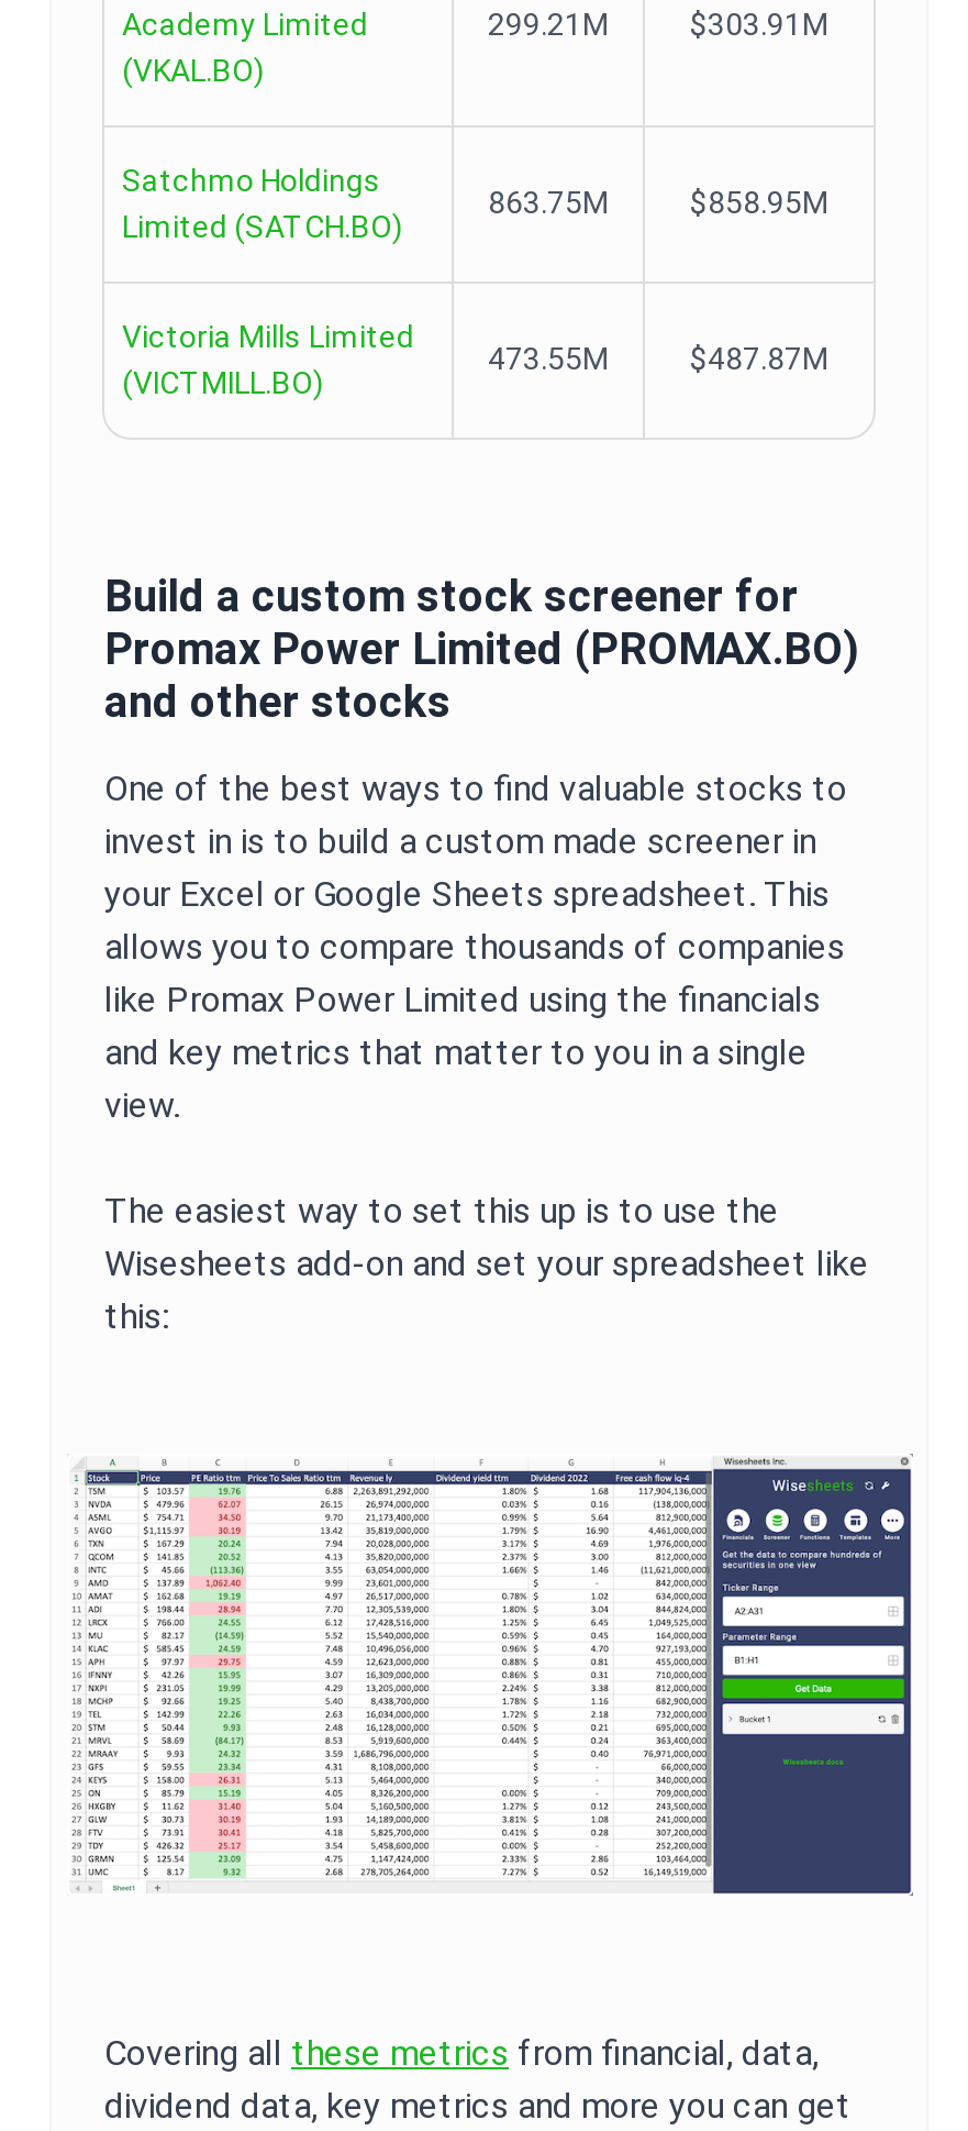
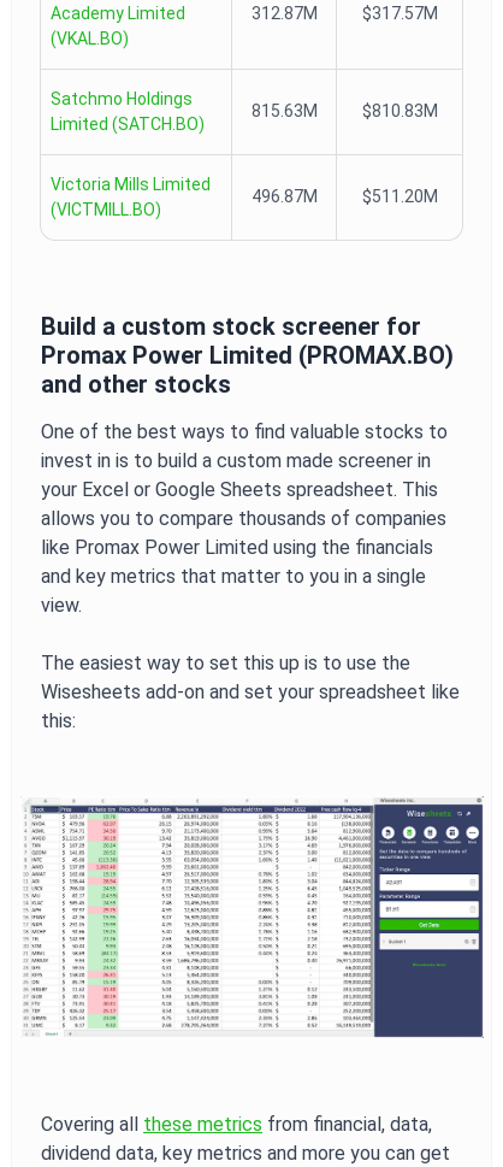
- 299.21M
- $303.91M
+ 312.87M
+ $317.57M

- 863.75M
- $858.95M
+ 815.63M
+ $810.83M

- 473.55M
- $487.87M
+ 496.87M
+ $511.20M
